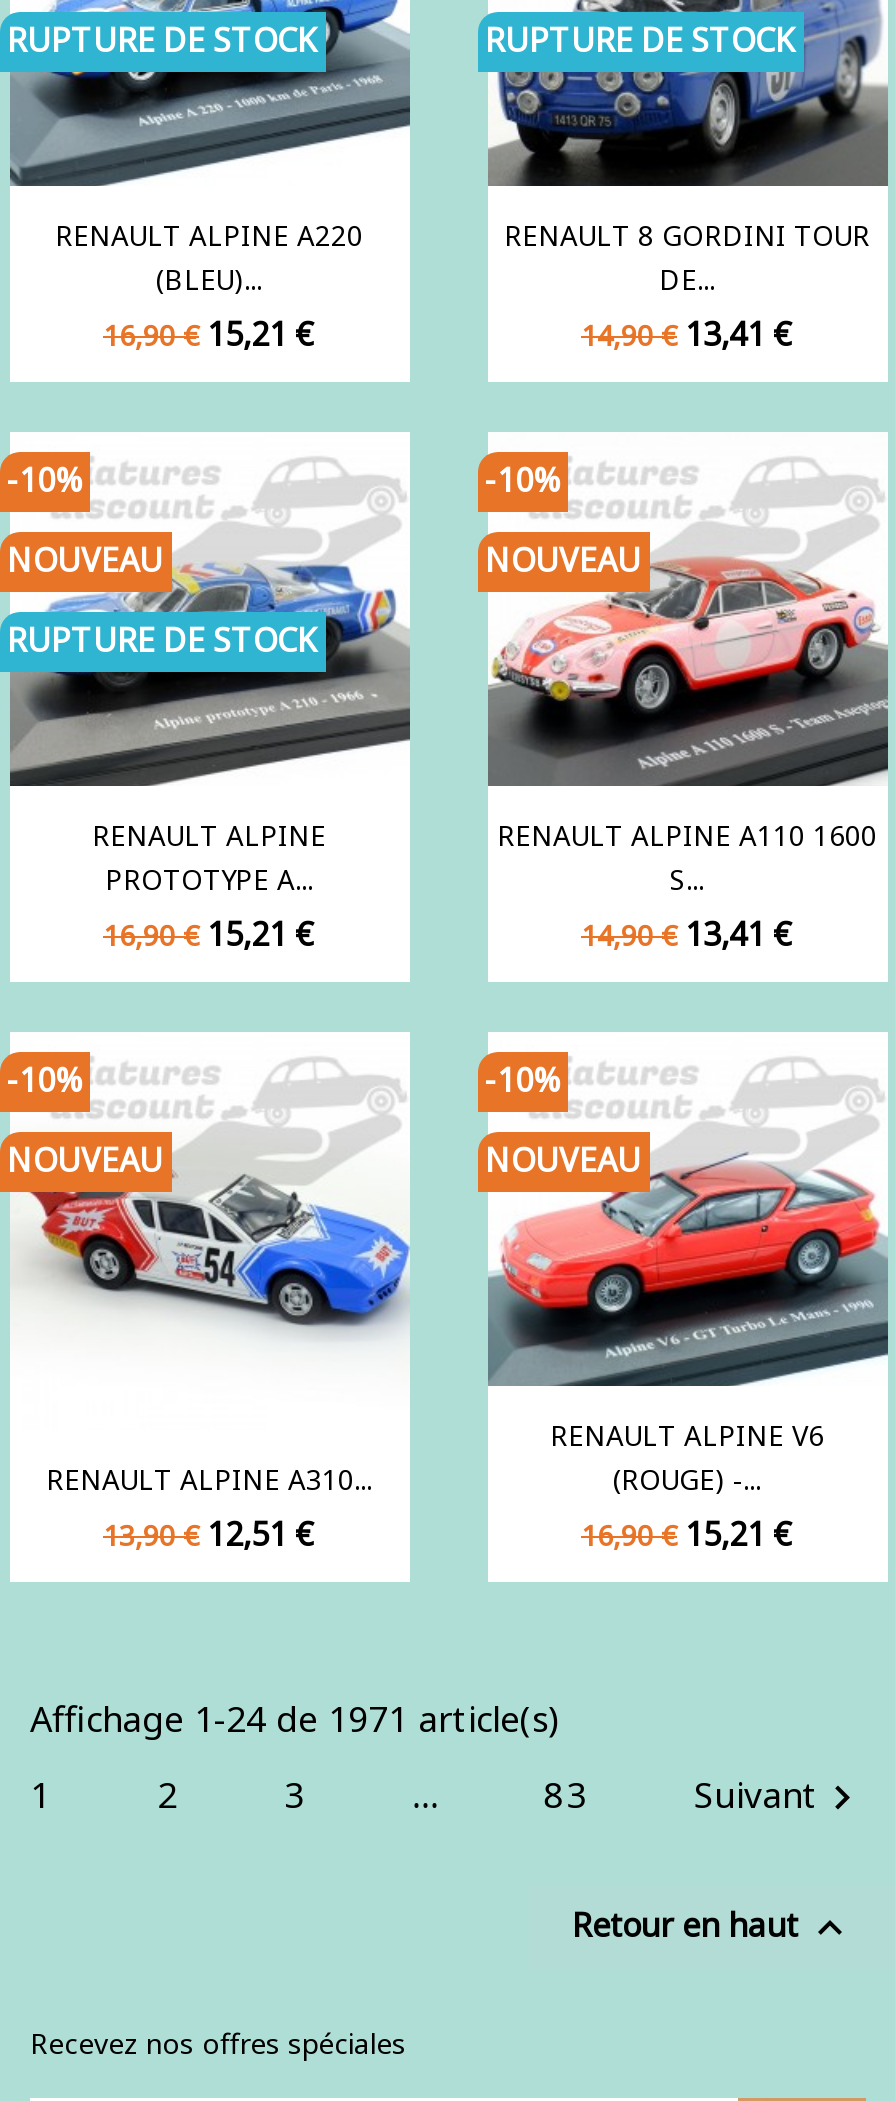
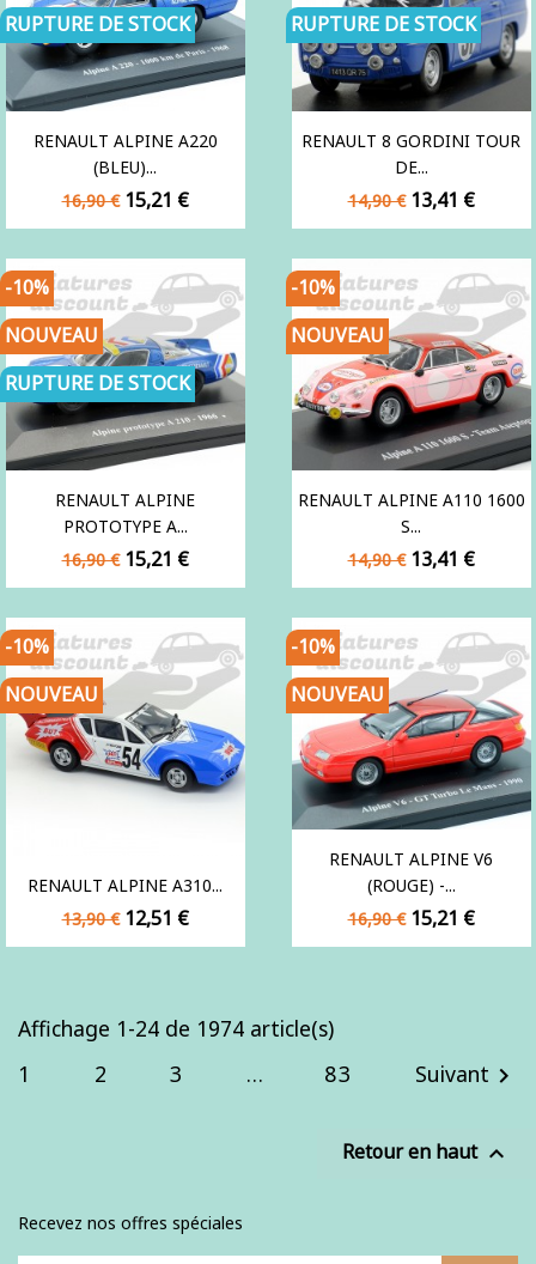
- Affichage 1-24 de 1971 article(s)
+ Affichage 1-24 de 1974 article(s)
